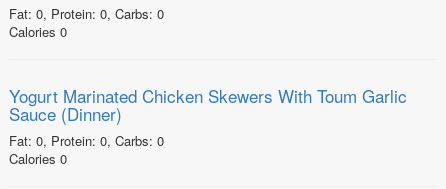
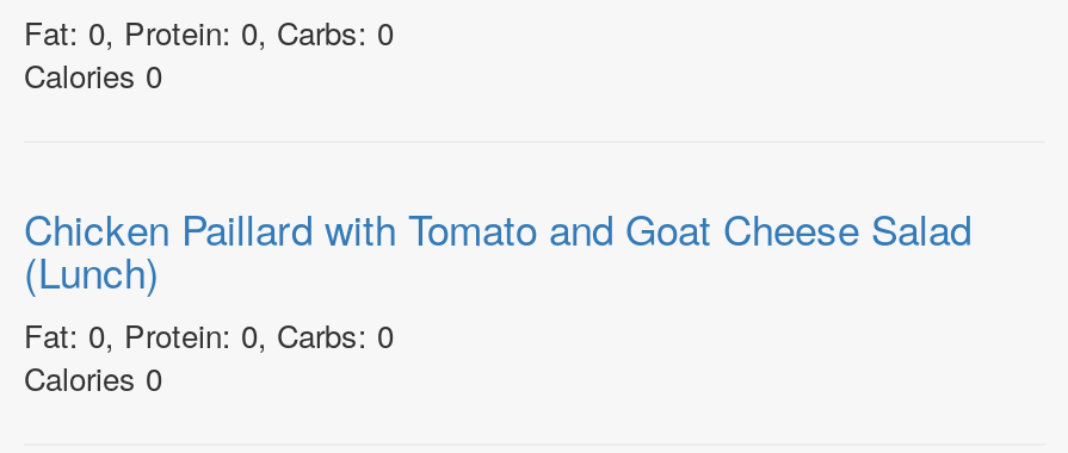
- Yogurt Marinated Chicken Skewers With Toum Garlic
- Sauce (Dinner)
+ Chicken Paillard with Tomato and Goat Cheese Salad
+ (Lunch)
